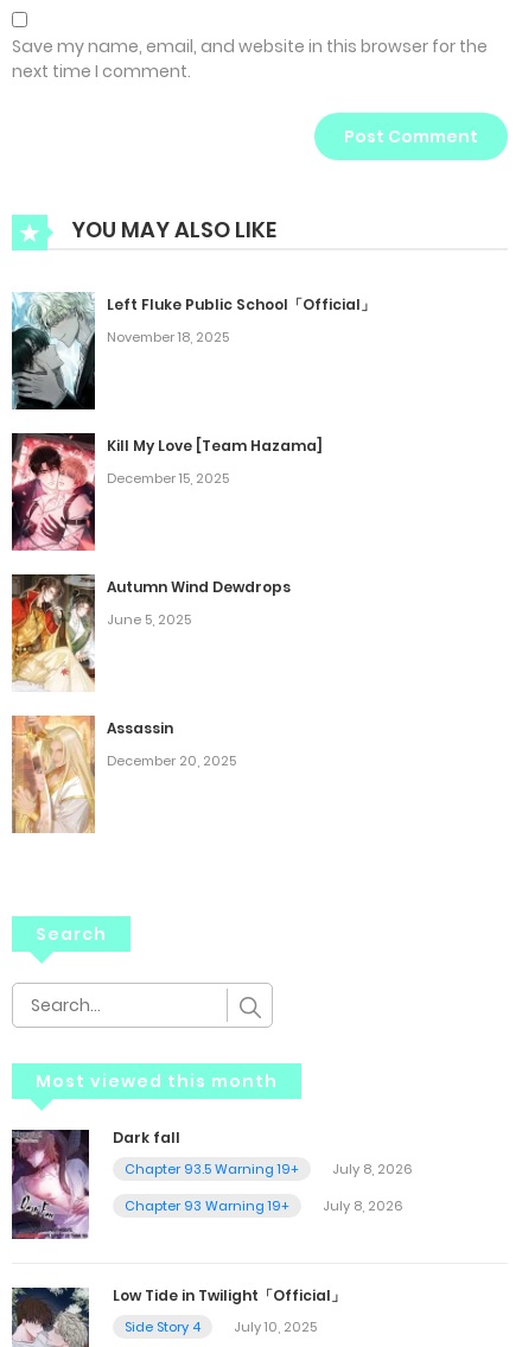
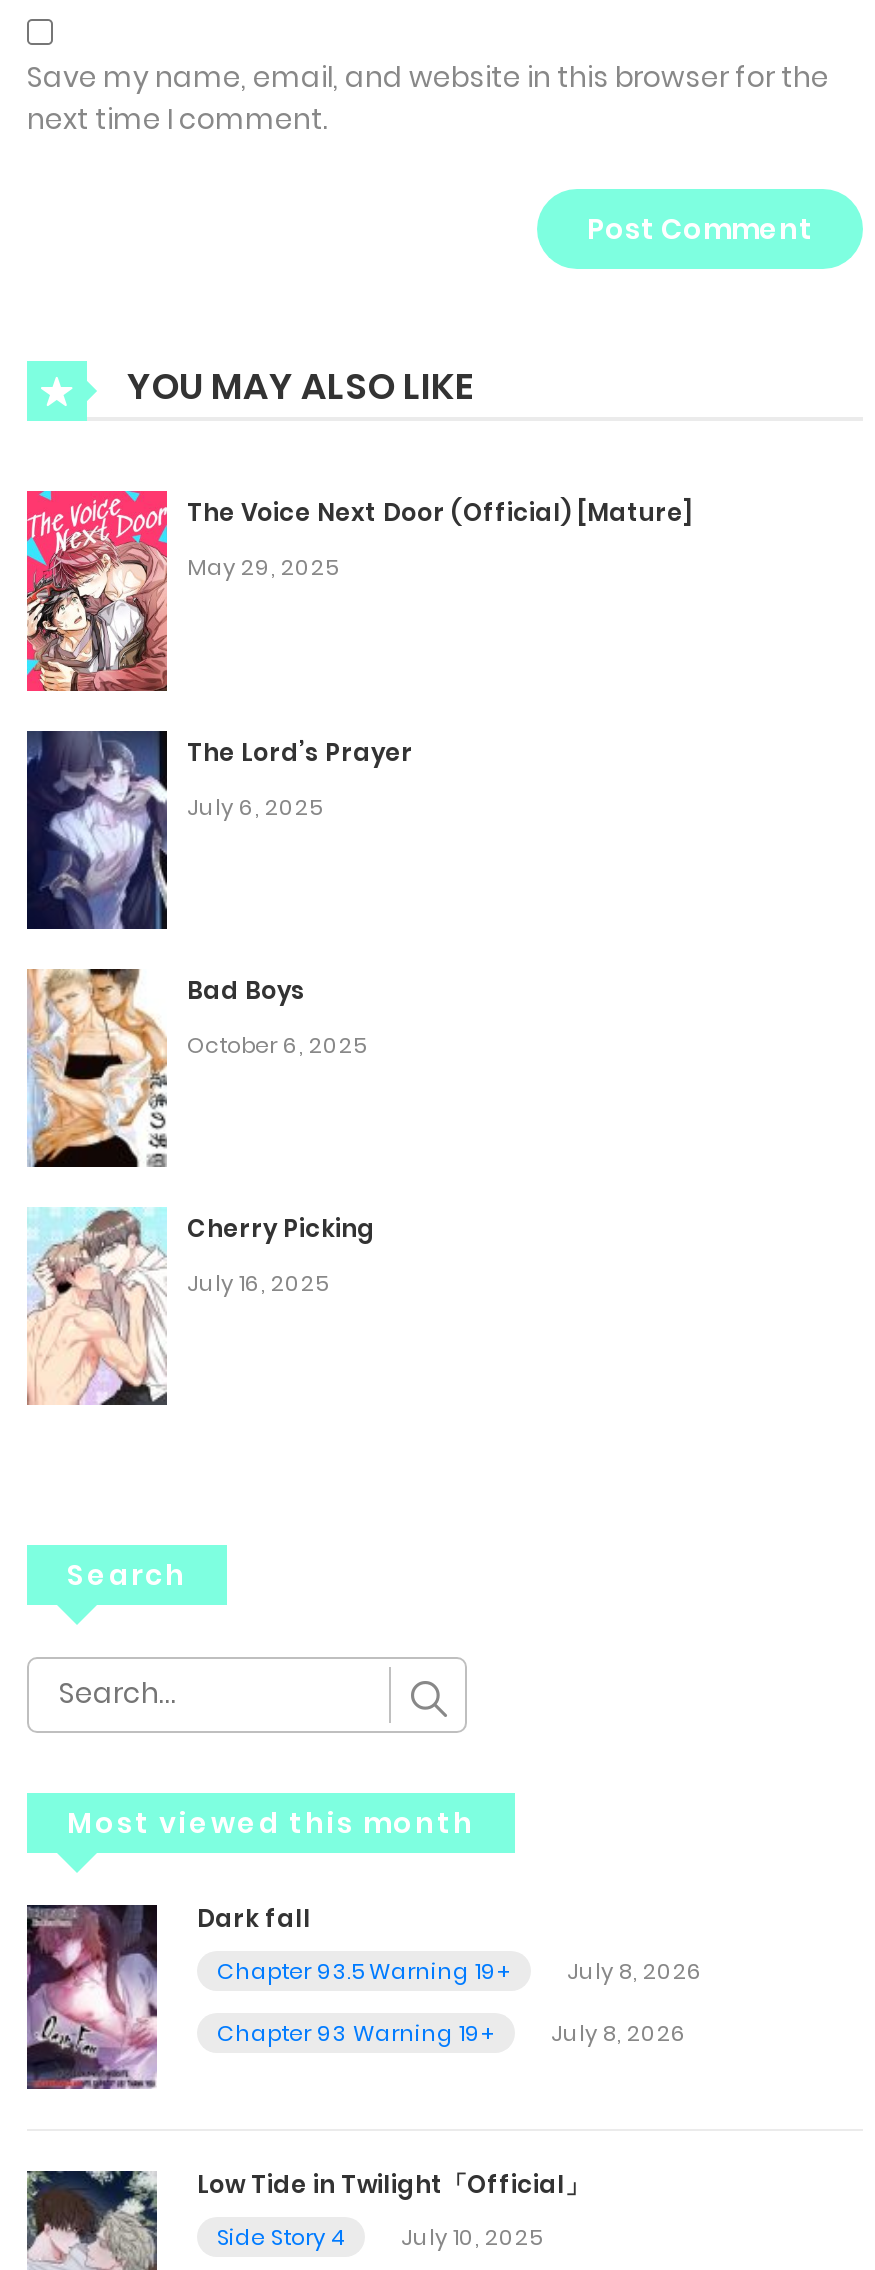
- [image]
- Left Fluke Public School「Official」
+ [image]
+ The Voice Next Door (Official) [Mature]

- November 18, 2025
+ May 29, 2025

- [image]
- Kill My Love [Team Hazama]
+ [image]
+ The Lord’s Prayer

- December 15, 2025
+ July 6, 2025

- [image]
- Autumn Wind Dewdrops
+ [image]
+ Bad Boys

- June 5, 2025
+ October 6, 2025

- [image]
- Assassin
+ [image]
+ Cherry Picking

- December 20, 2025
+ July 16, 2025
